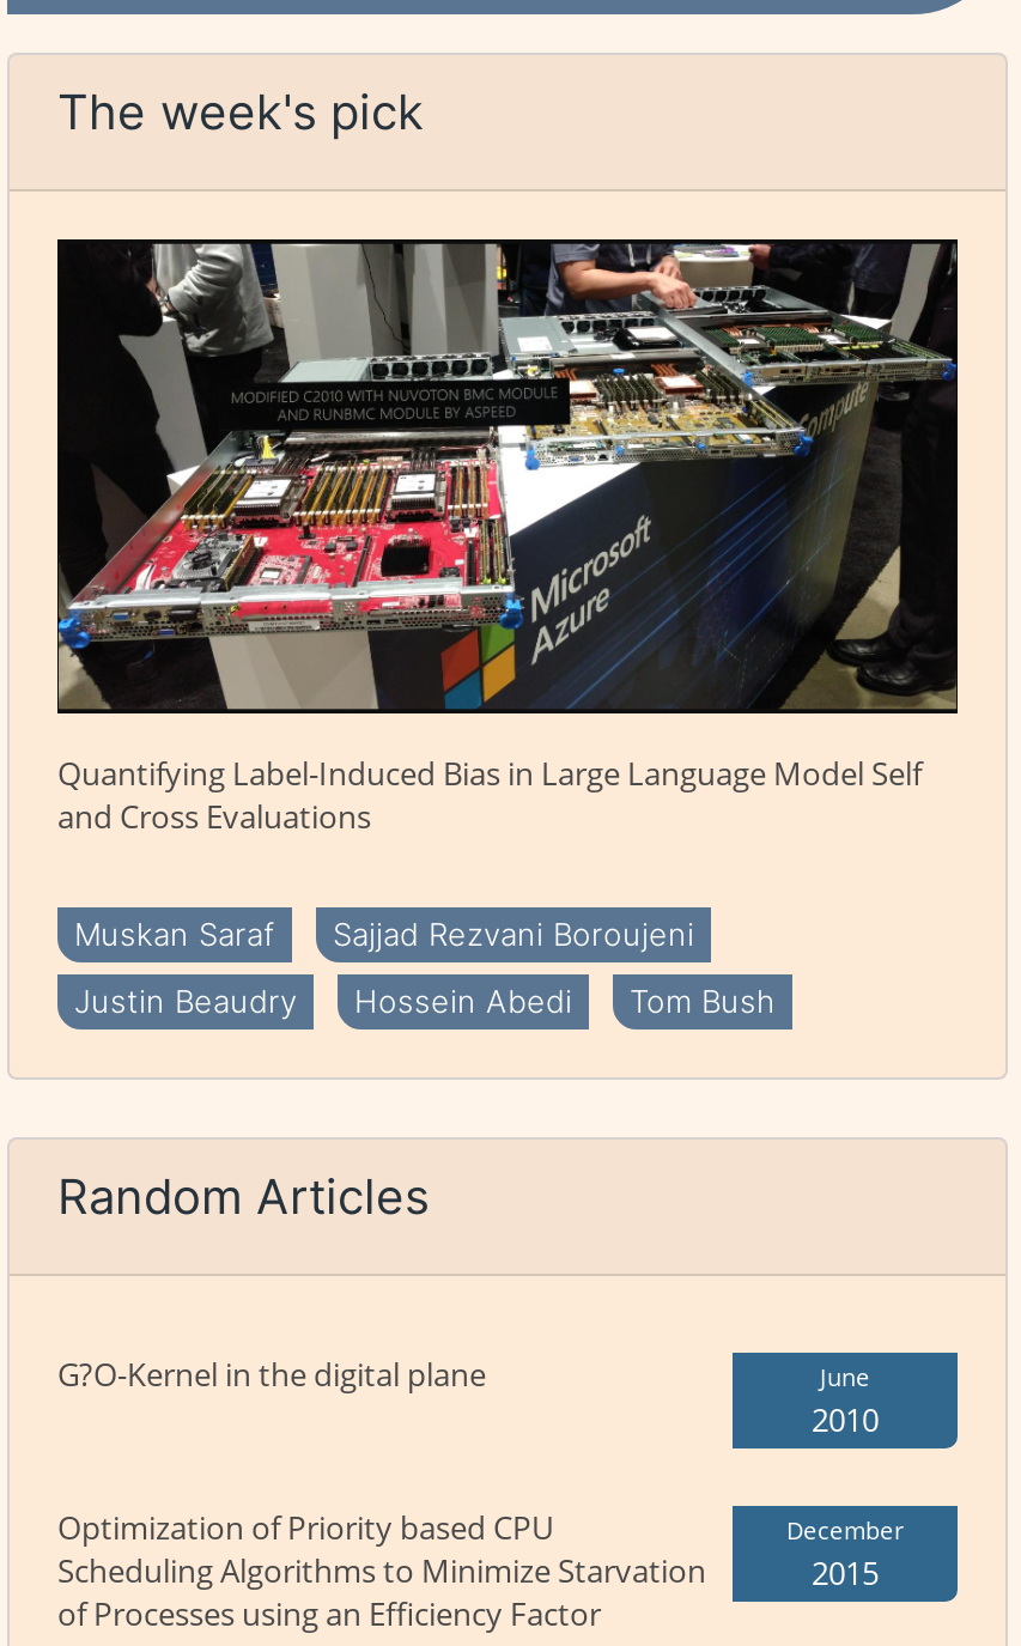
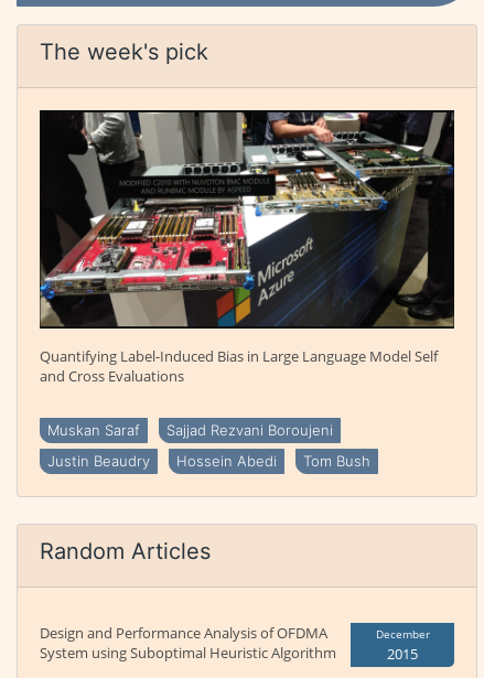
- G?O-Kernel in the digital plane
- June
- 2010
- Optimization of Priority based CPU
- Scheduling Algorithms to Minimize Starvation
- of Processes using an Efficiency Factor
+ Design and Performance Analysis of OFDMA
+ System using Suboptimal Heuristic Algorithm
